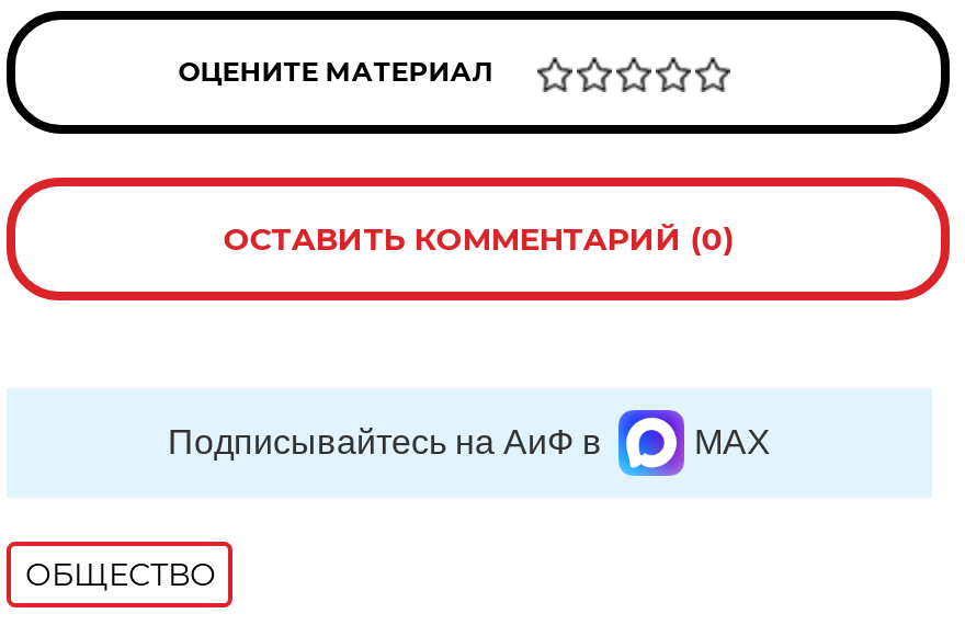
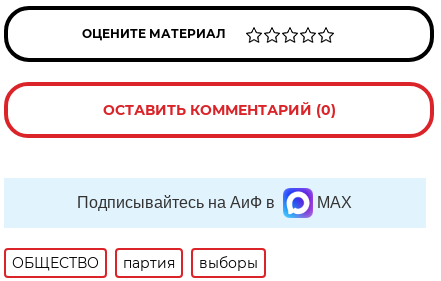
+ партия
+ выборы
